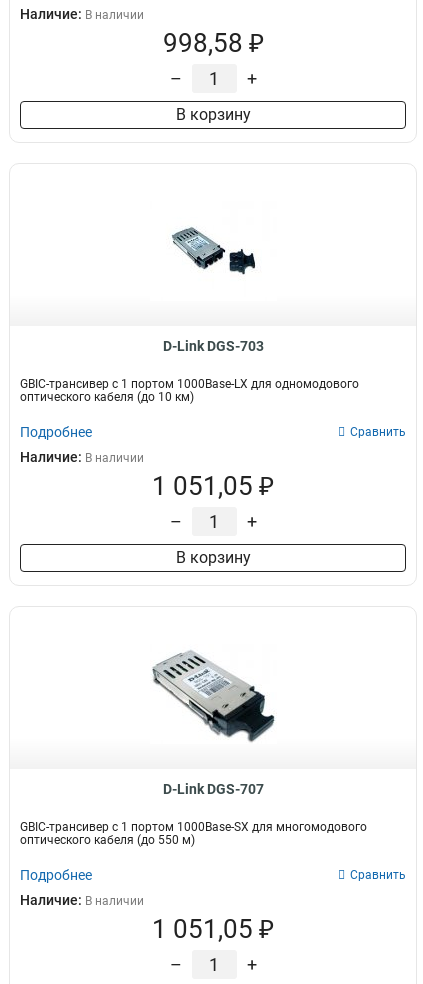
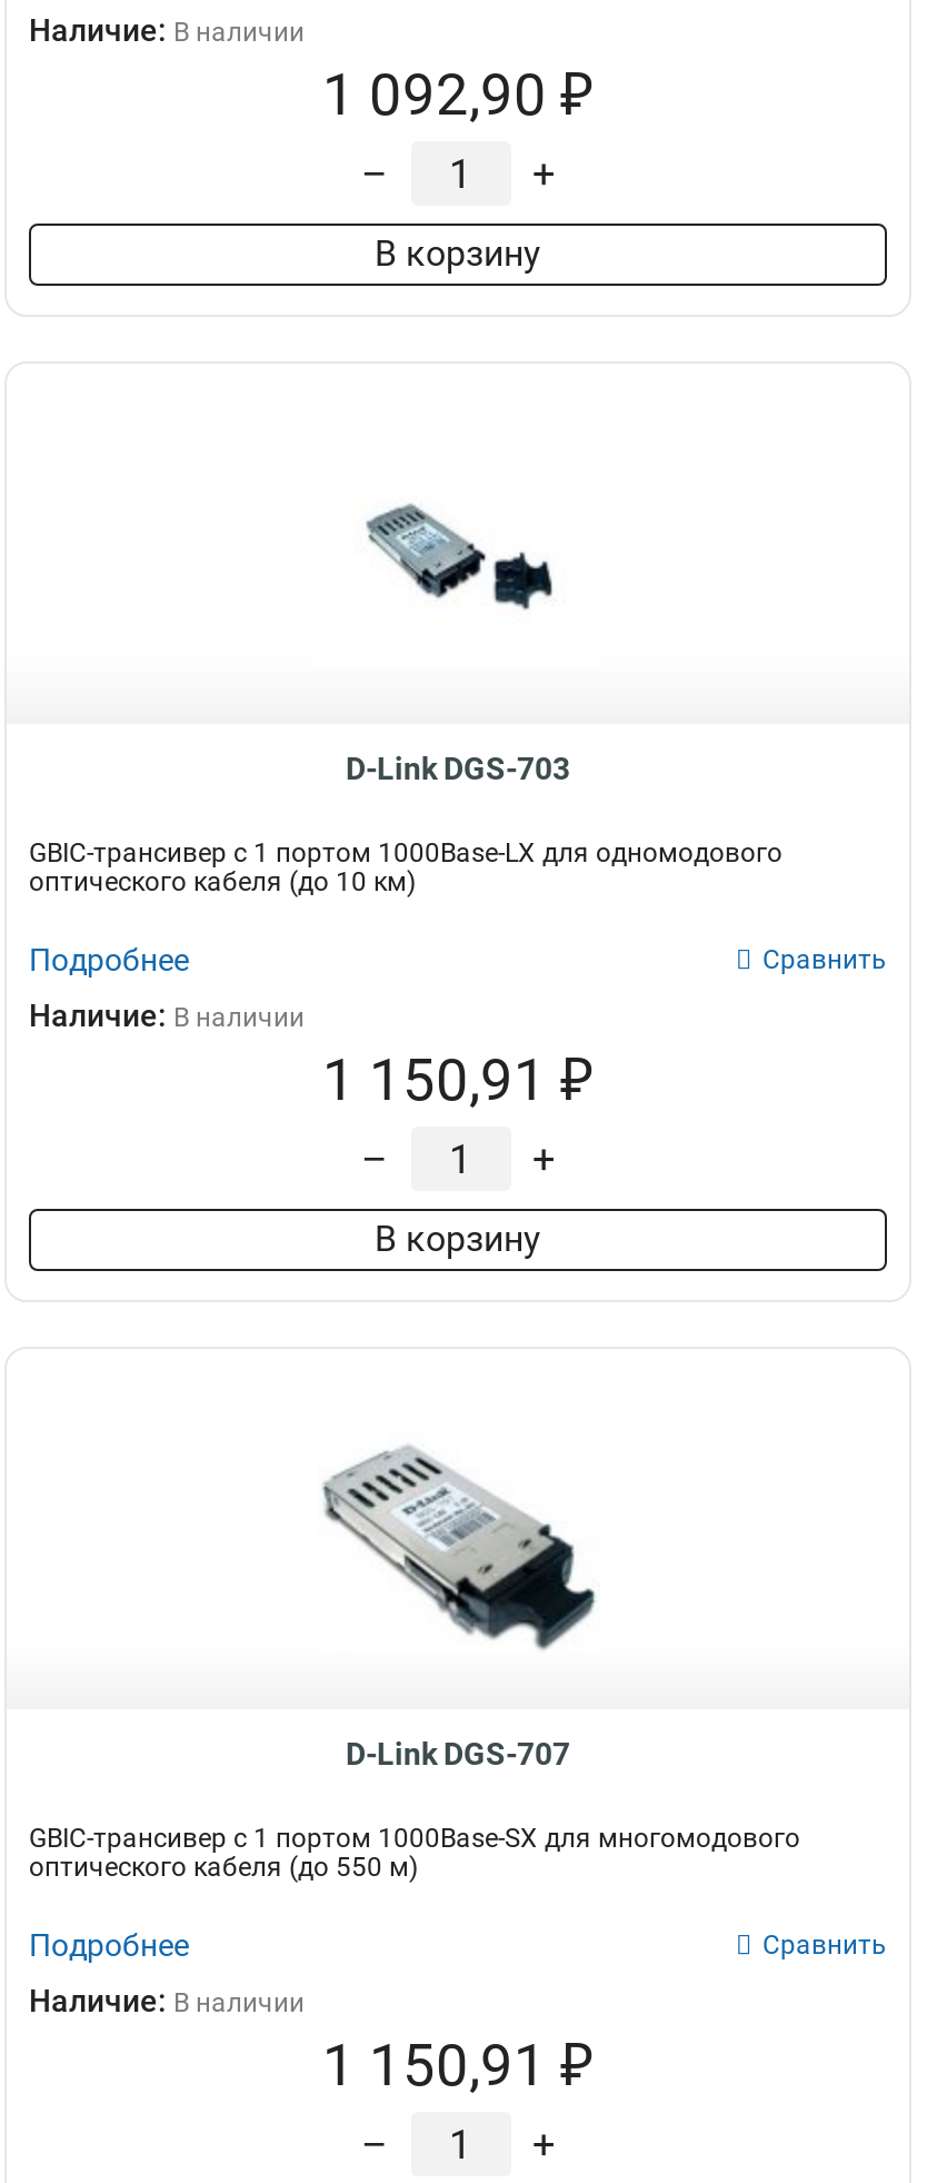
- 998,58 ₽
+ 1 092,90 ₽

- 1 051,05 ₽
+ 1 150,91 ₽

- 1 051,05 ₽
+ 1 150,91 ₽
